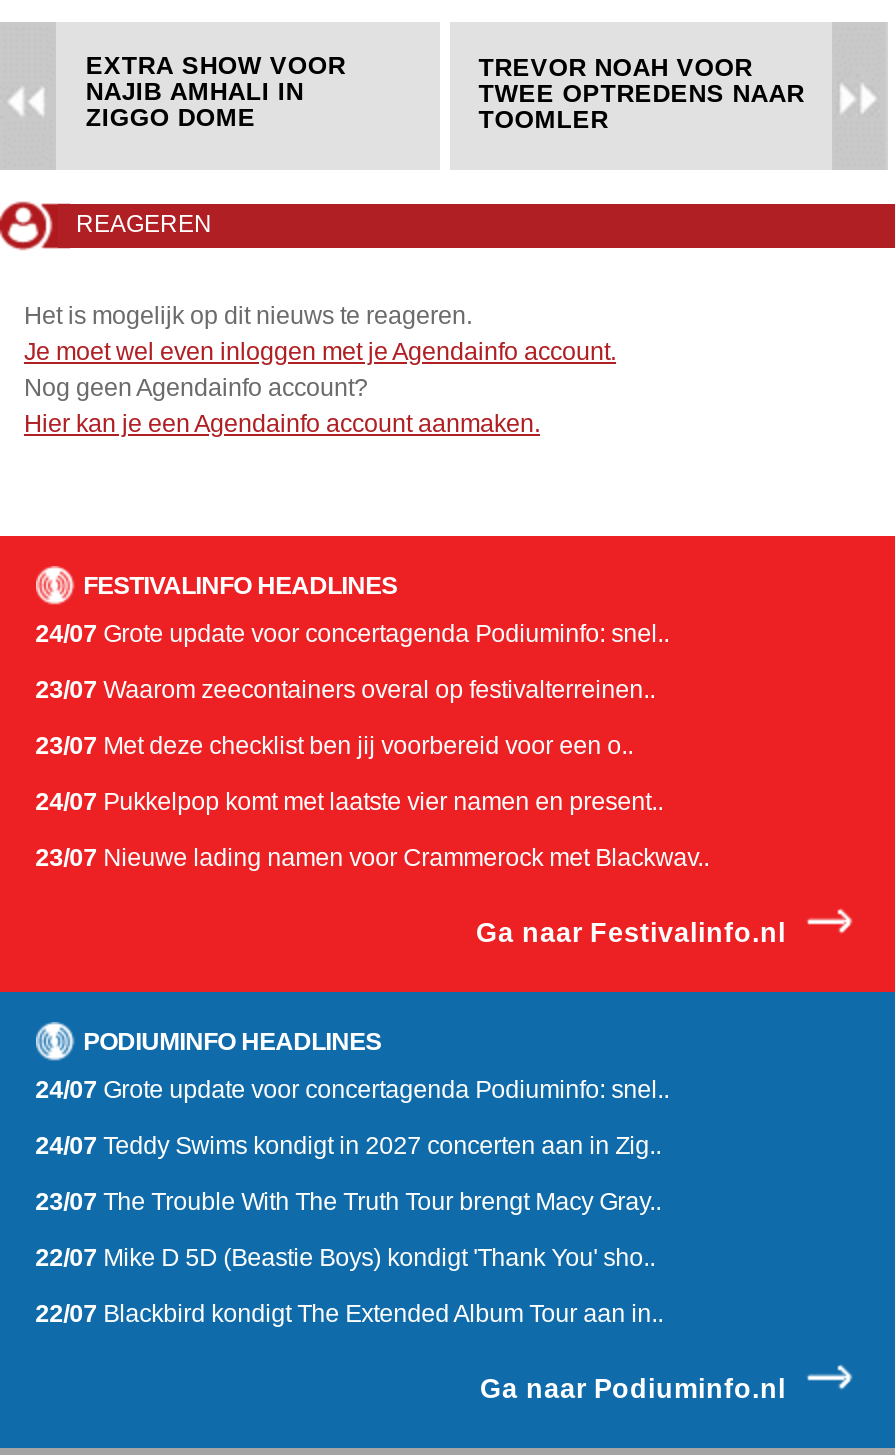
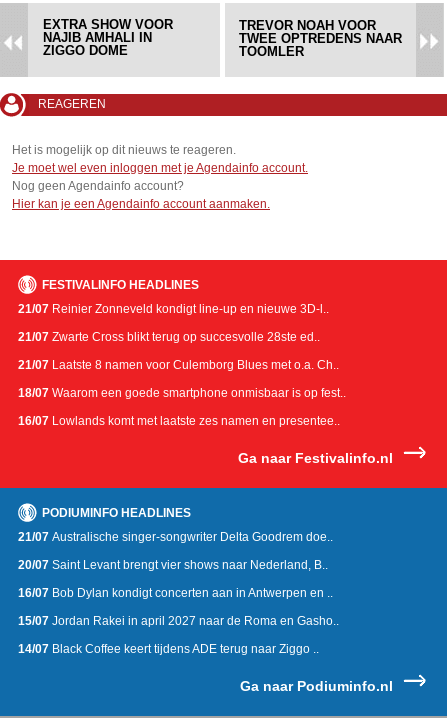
- 24/07 Grote update voor concertagenda Podiuminfo: snel..
+ 21/07 Reinier Zonneveld kondigt line-up en nieuwe 3D-l..

- 23/07 Waarom zeecontainers overal op festivalterreinen..
+ 21/07 Zwarte Cross blikt terug op succesvolle 28ste ed..

- 23/07 Met deze checklist ben jij voorbereid voor een o..
+ 21/07 Laatste 8 namen voor Culemborg Blues met o.a. Ch..

- 24/07 Pukkelpop komt met laatste vier namen en present..
+ 18/07 Waarom een goede smartphone onmisbaar is op fest..

- 23/07 Nieuwe lading namen voor Crammerock met Blackwav..
+ 16/07 Lowlands komt met laatste zes namen en presentee..

- 24/07 Grote update voor concertagenda Podiuminfo: snel..
+ 21/07 Australische singer-songwriter Delta Goodrem doe..

- 24/07 Teddy Swims kondigt in 2027 concerten aan in Zig..
+ 20/07 Saint Levant brengt vier shows naar Nederland, B..

- 23/07 The Trouble With The Truth Tour brengt Macy Gray..
+ 16/07 Bob Dylan kondigt concerten aan in Antwerpen en ..

- 22/07 Mike D 5D (Beastie Boys) kondigt 'Thank You' sho..
+ 15/07 Jordan Rakei in april 2027 naar de Roma en Gasho..

- 22/07 Blackbird kondigt The Extended Album Tour aan in..
+ 14/07 Black Coffee keert tijdens ADE terug naar Ziggo ..
